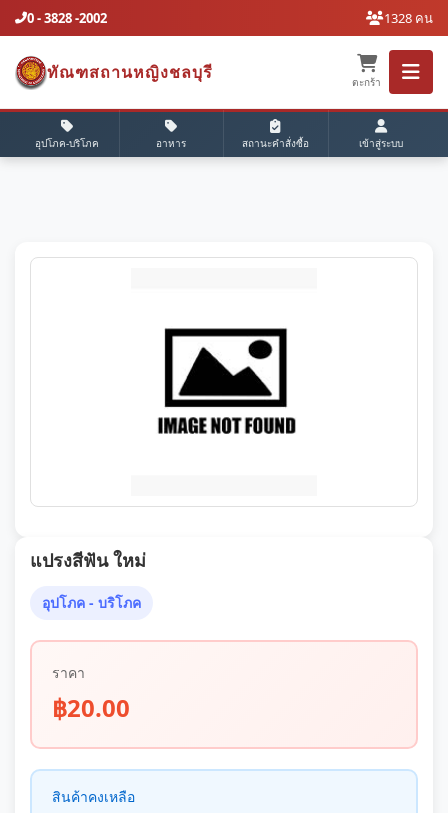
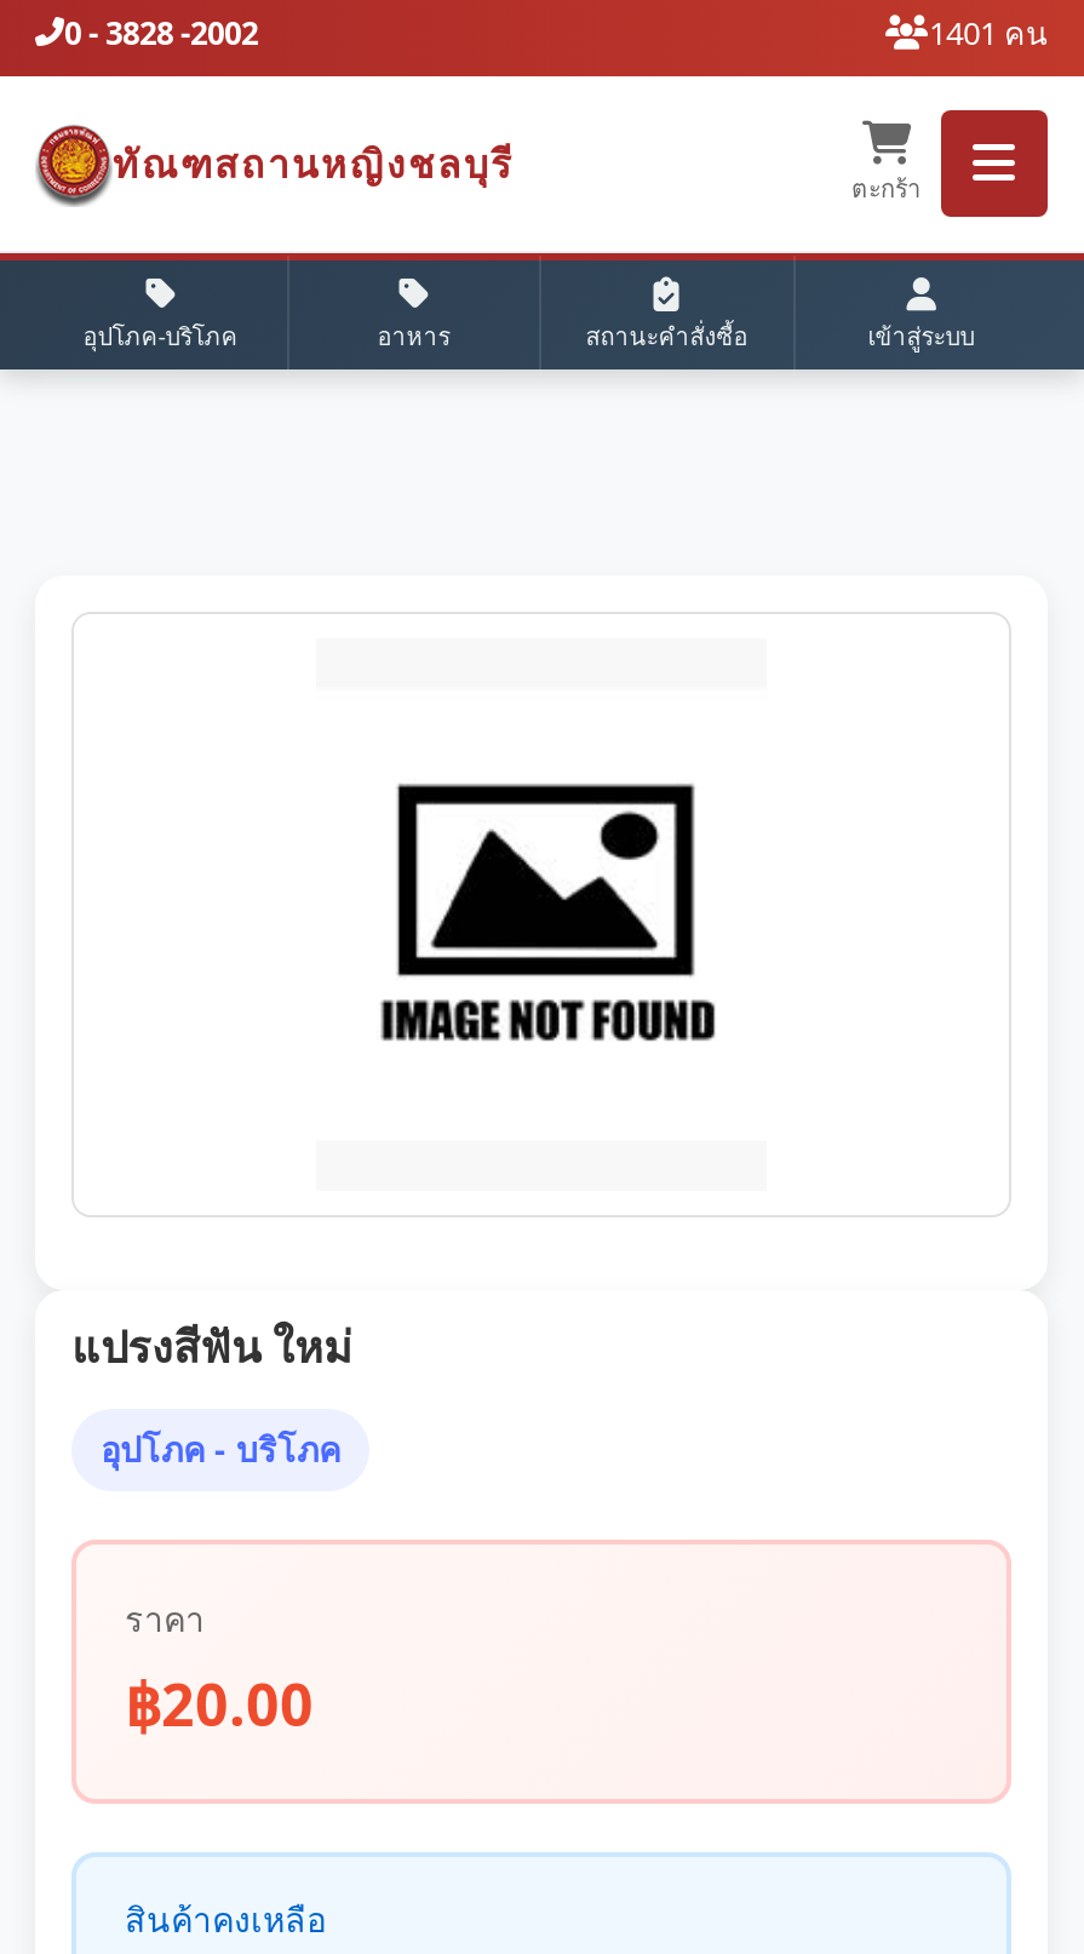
- 1328 คน
+ 1401 คน
